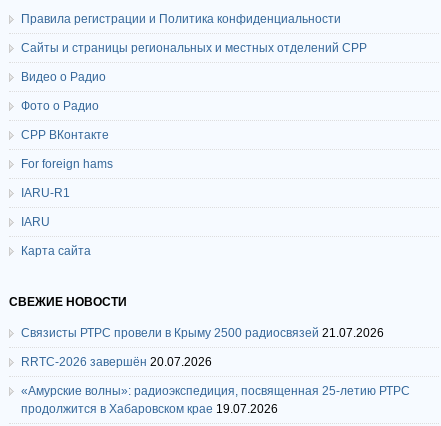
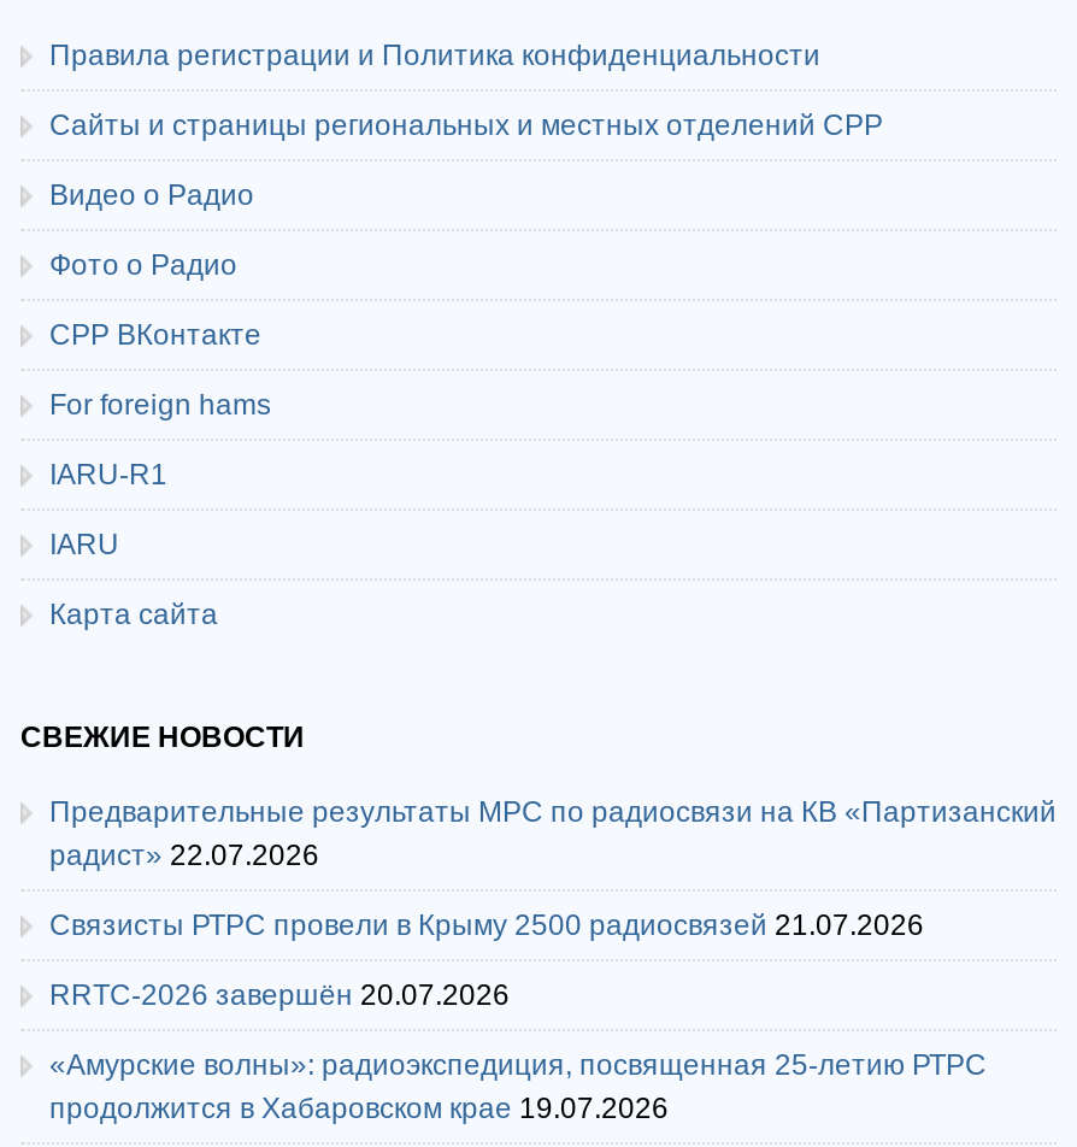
+ Предварительные результаты МРС по радиосвязи на КВ «Партизанский
+ радист» 22.07.2026
